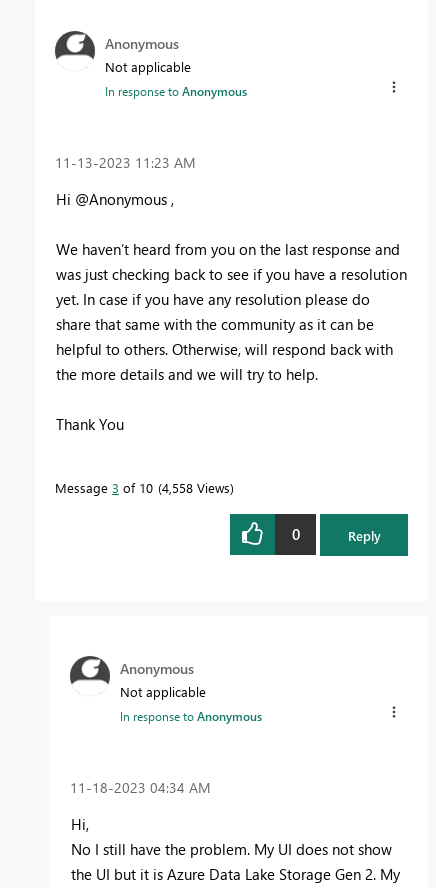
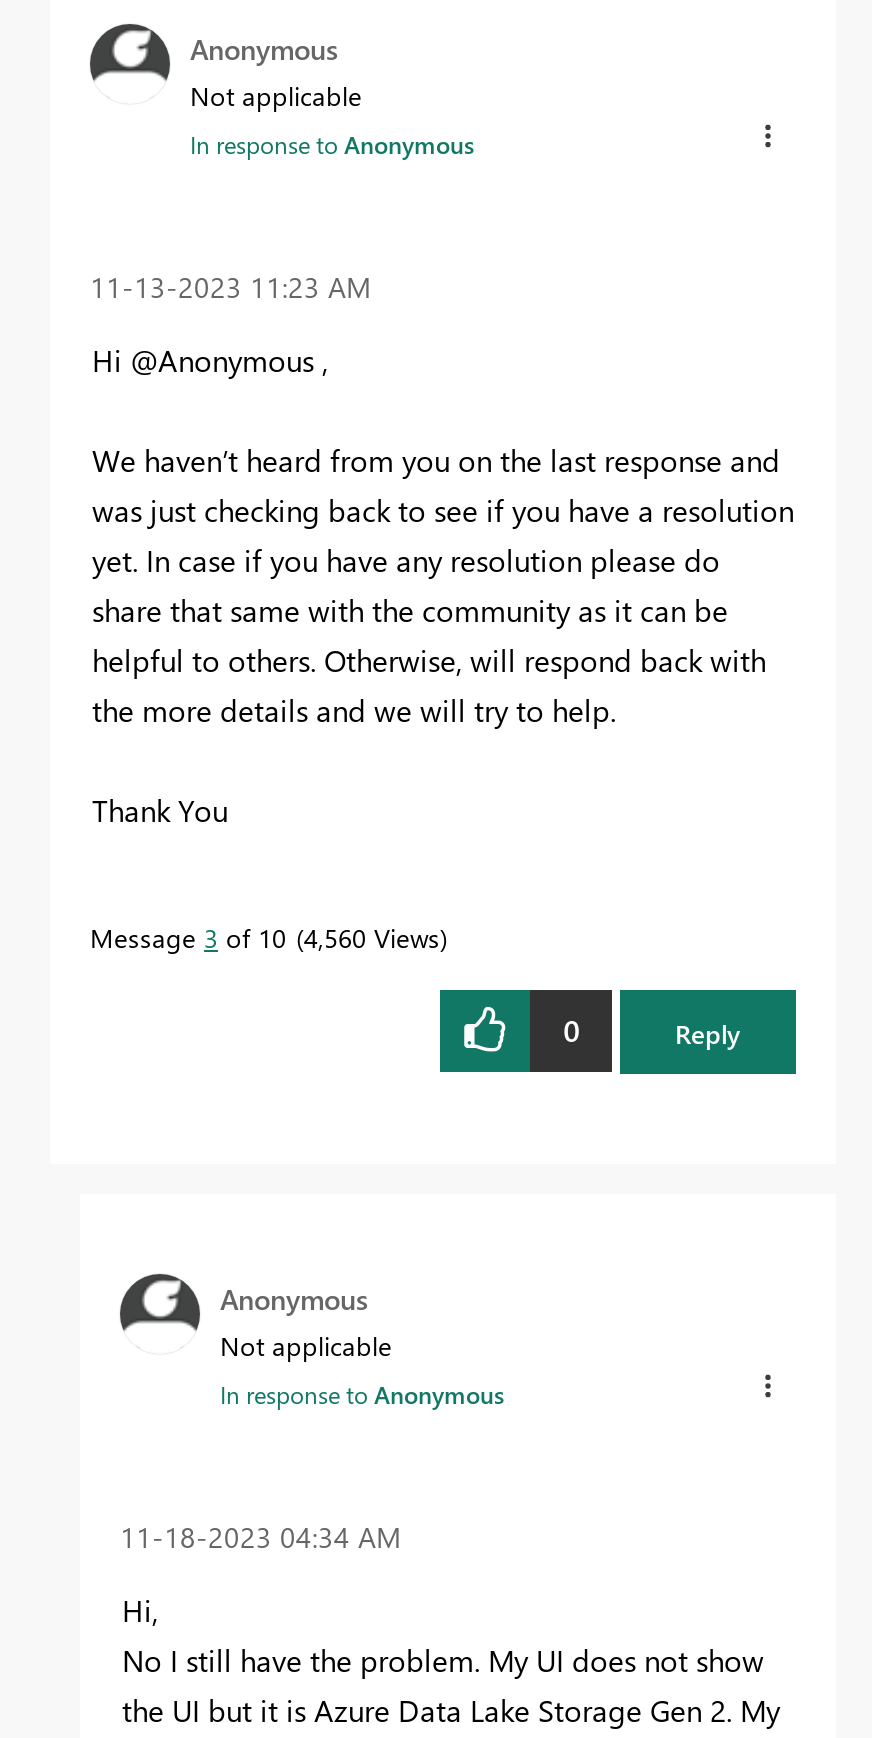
- Message 3 of 10 4,558 Views
+ Message 3 of 10 4,560 Views
